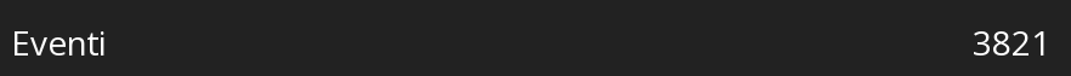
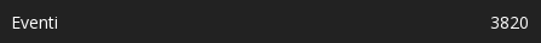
- 3821
+ 3820
